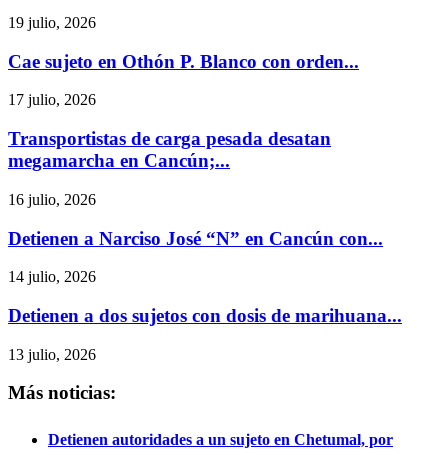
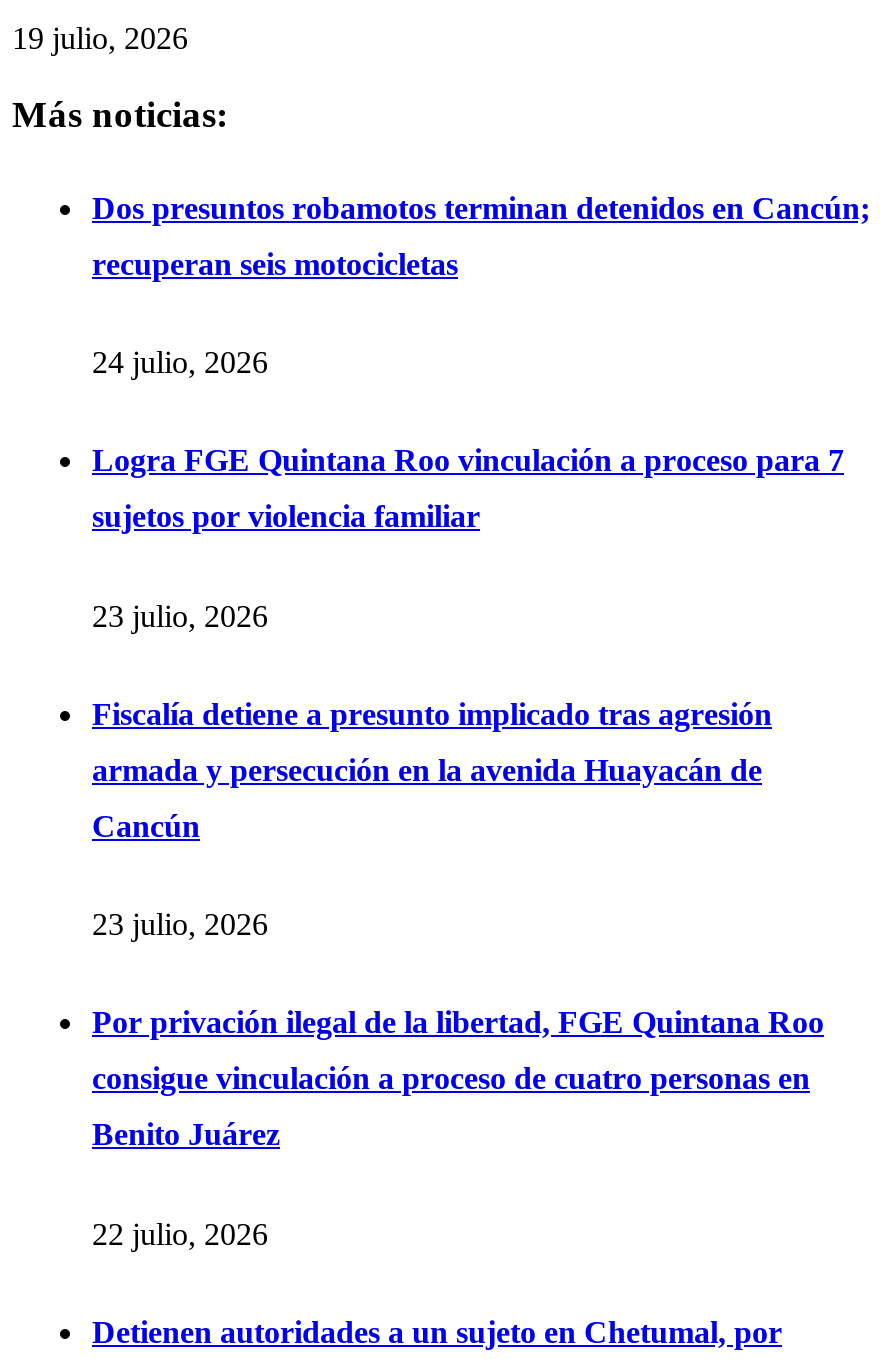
- Cae sujeto en Othón P. Blanco con orden...
- 17 julio, 2026
- Transportistas de carga pesada desatan
- megamarcha en Cancún;...
- 16 julio, 2026
- Detienen a Narciso José “N” en Cancún con...
- 14 julio, 2026
- Detienen a dos sujetos con dosis de marihuana...
- 13 julio, 2026

moved up: Más noticias:

+ Dos presuntos robamotos terminan detenidos en Cancún;
+ recuperan seis motocicletas
+ 24 julio, 2026
+ Logra FGE Quintana Roo vinculación a proceso para 7
+ sujetos por violencia familiar
+ 23 julio, 2026
+ Fiscalía detiene a presunto implicado tras agresión
+ armada y persecución en la avenida Huayacán de
+ Cancún
+ 23 julio, 2026
+ Por privación ilegal de la libertad, FGE Quintana Roo
+ consigue vinculación a proceso de cuatro personas en
+ Benito Juárez
+ 22 julio, 2026
